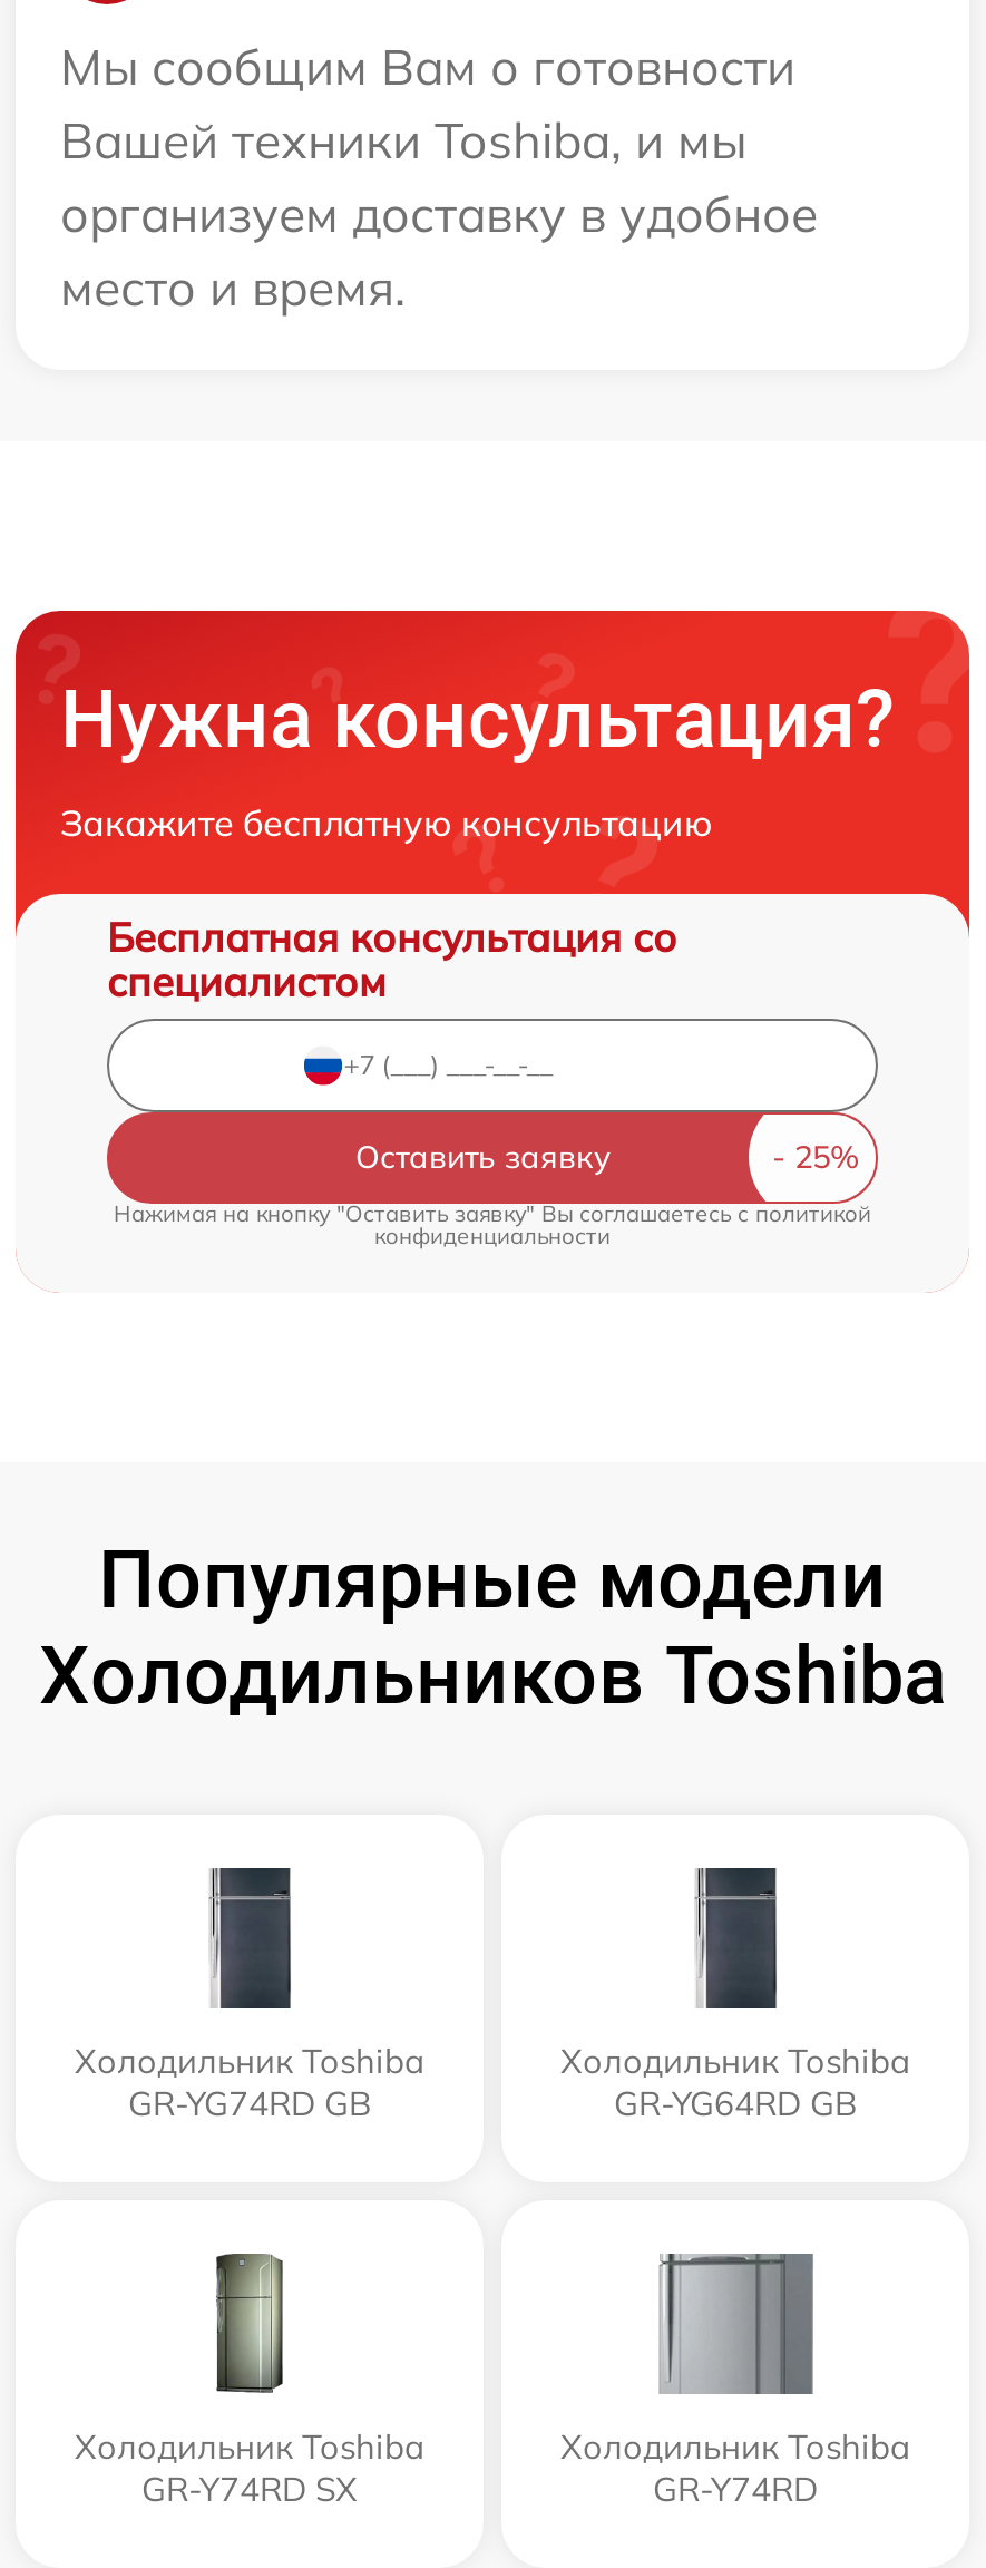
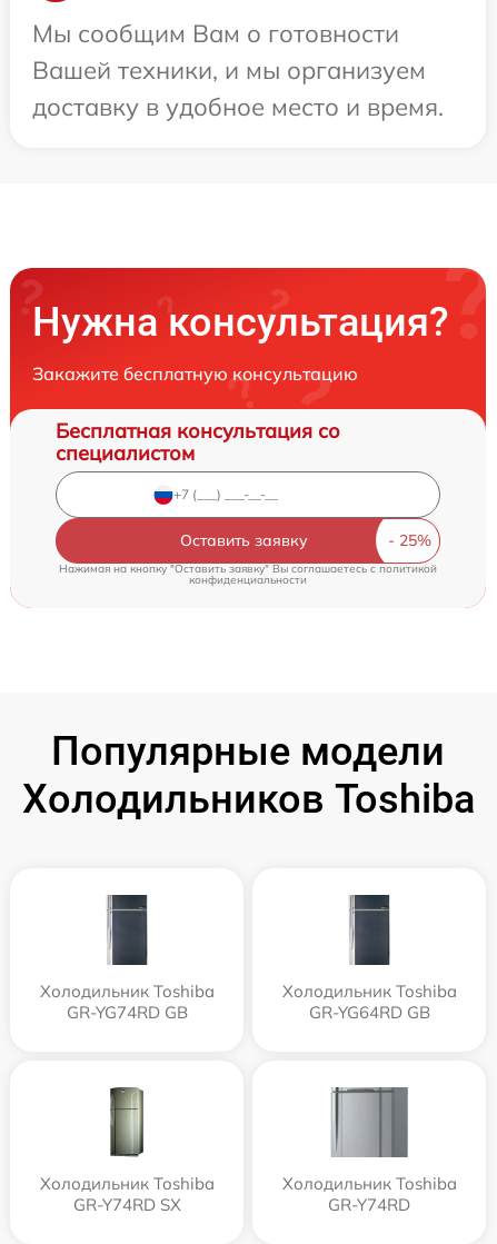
- Вашей техники Toshiba, и мы
- организуем доставку в удобное
- место и время.
+ Вашей техники, и мы организуем
+ доставку в удобное место и время.
